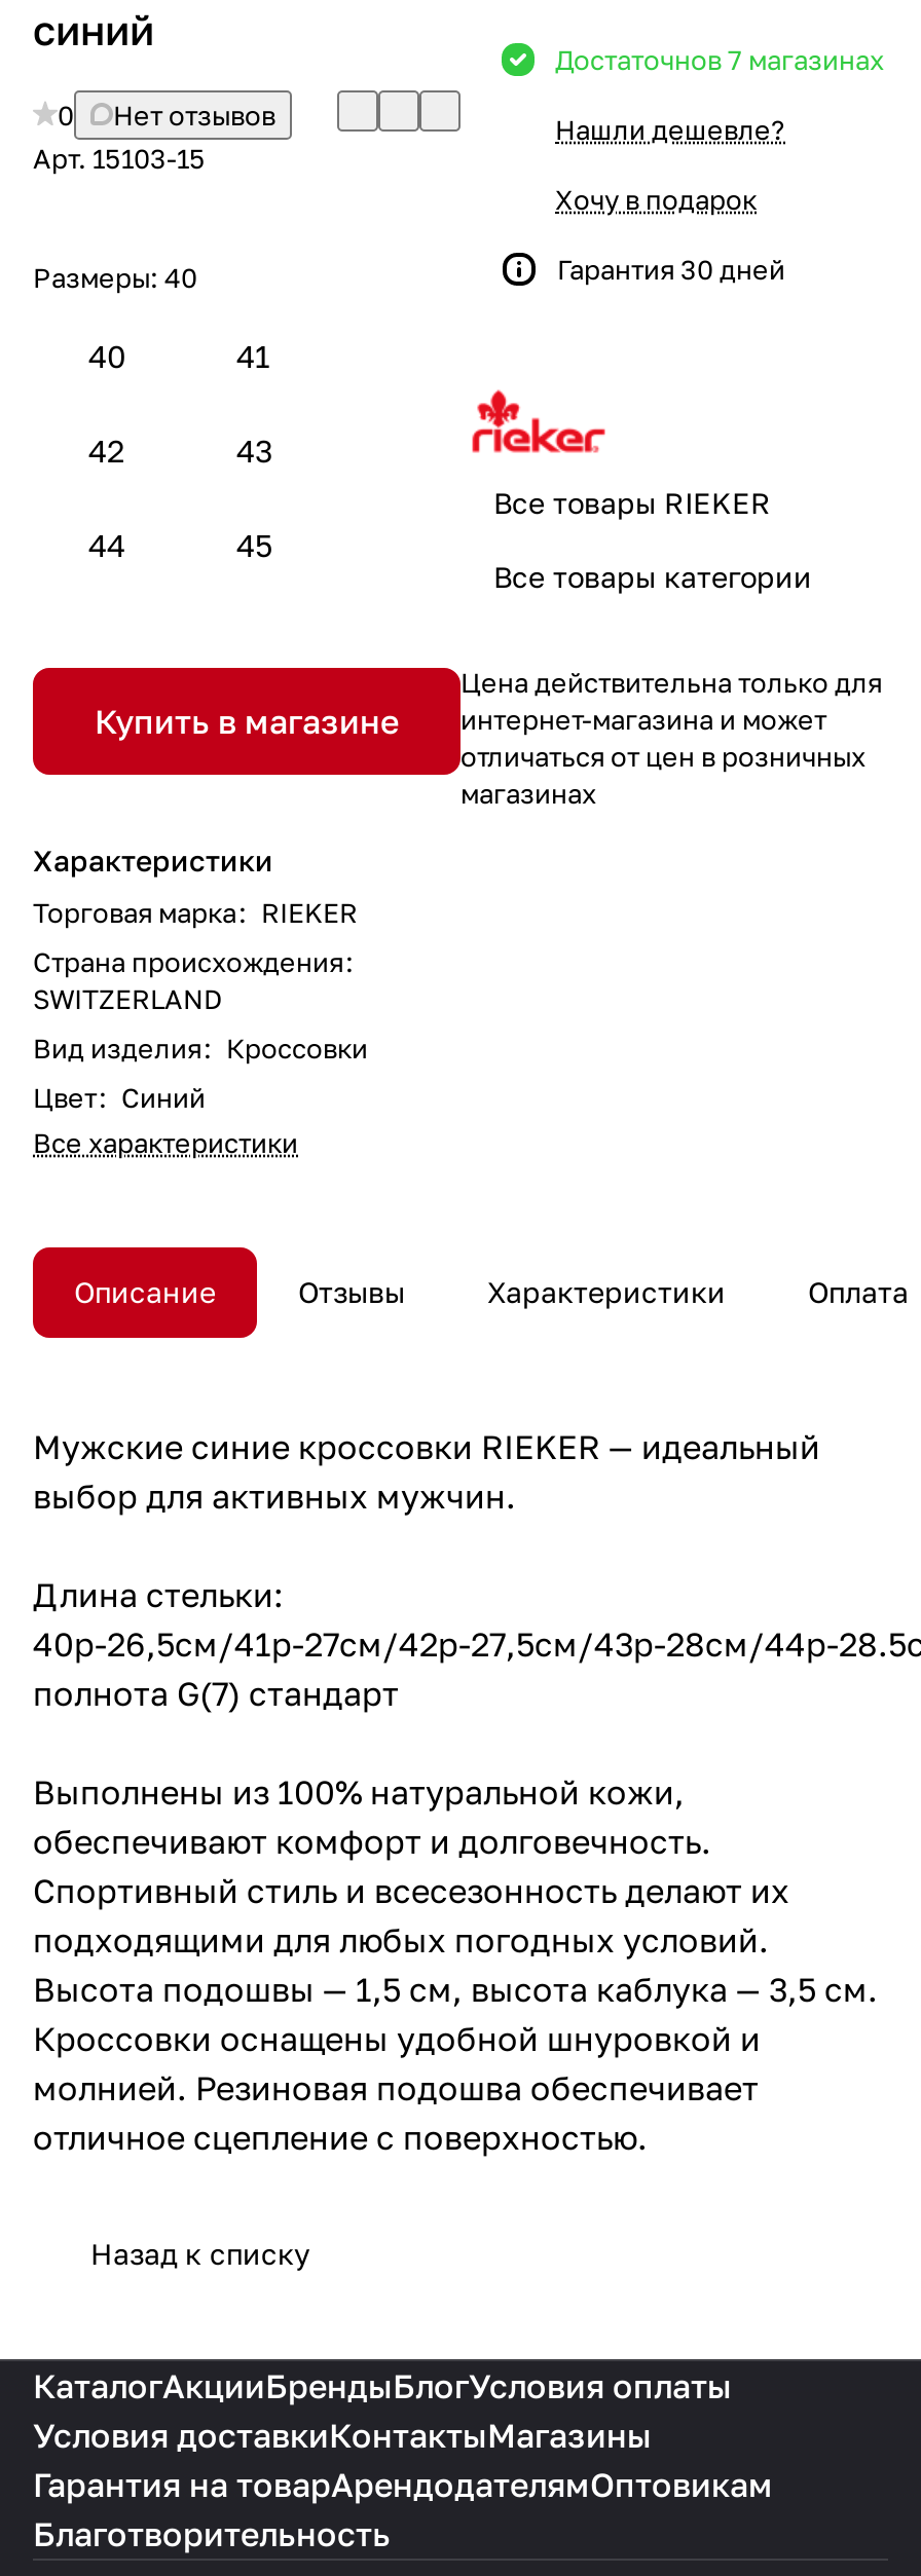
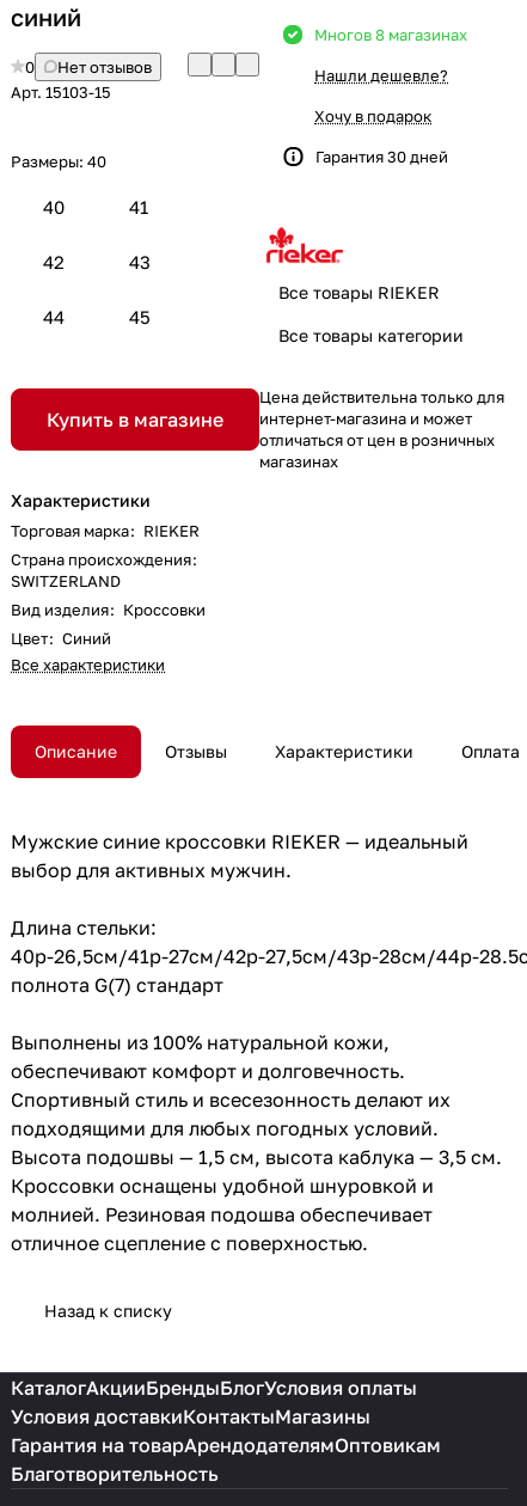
- Достаточнов 7 магазинах
+ Многов 8 магазинах
